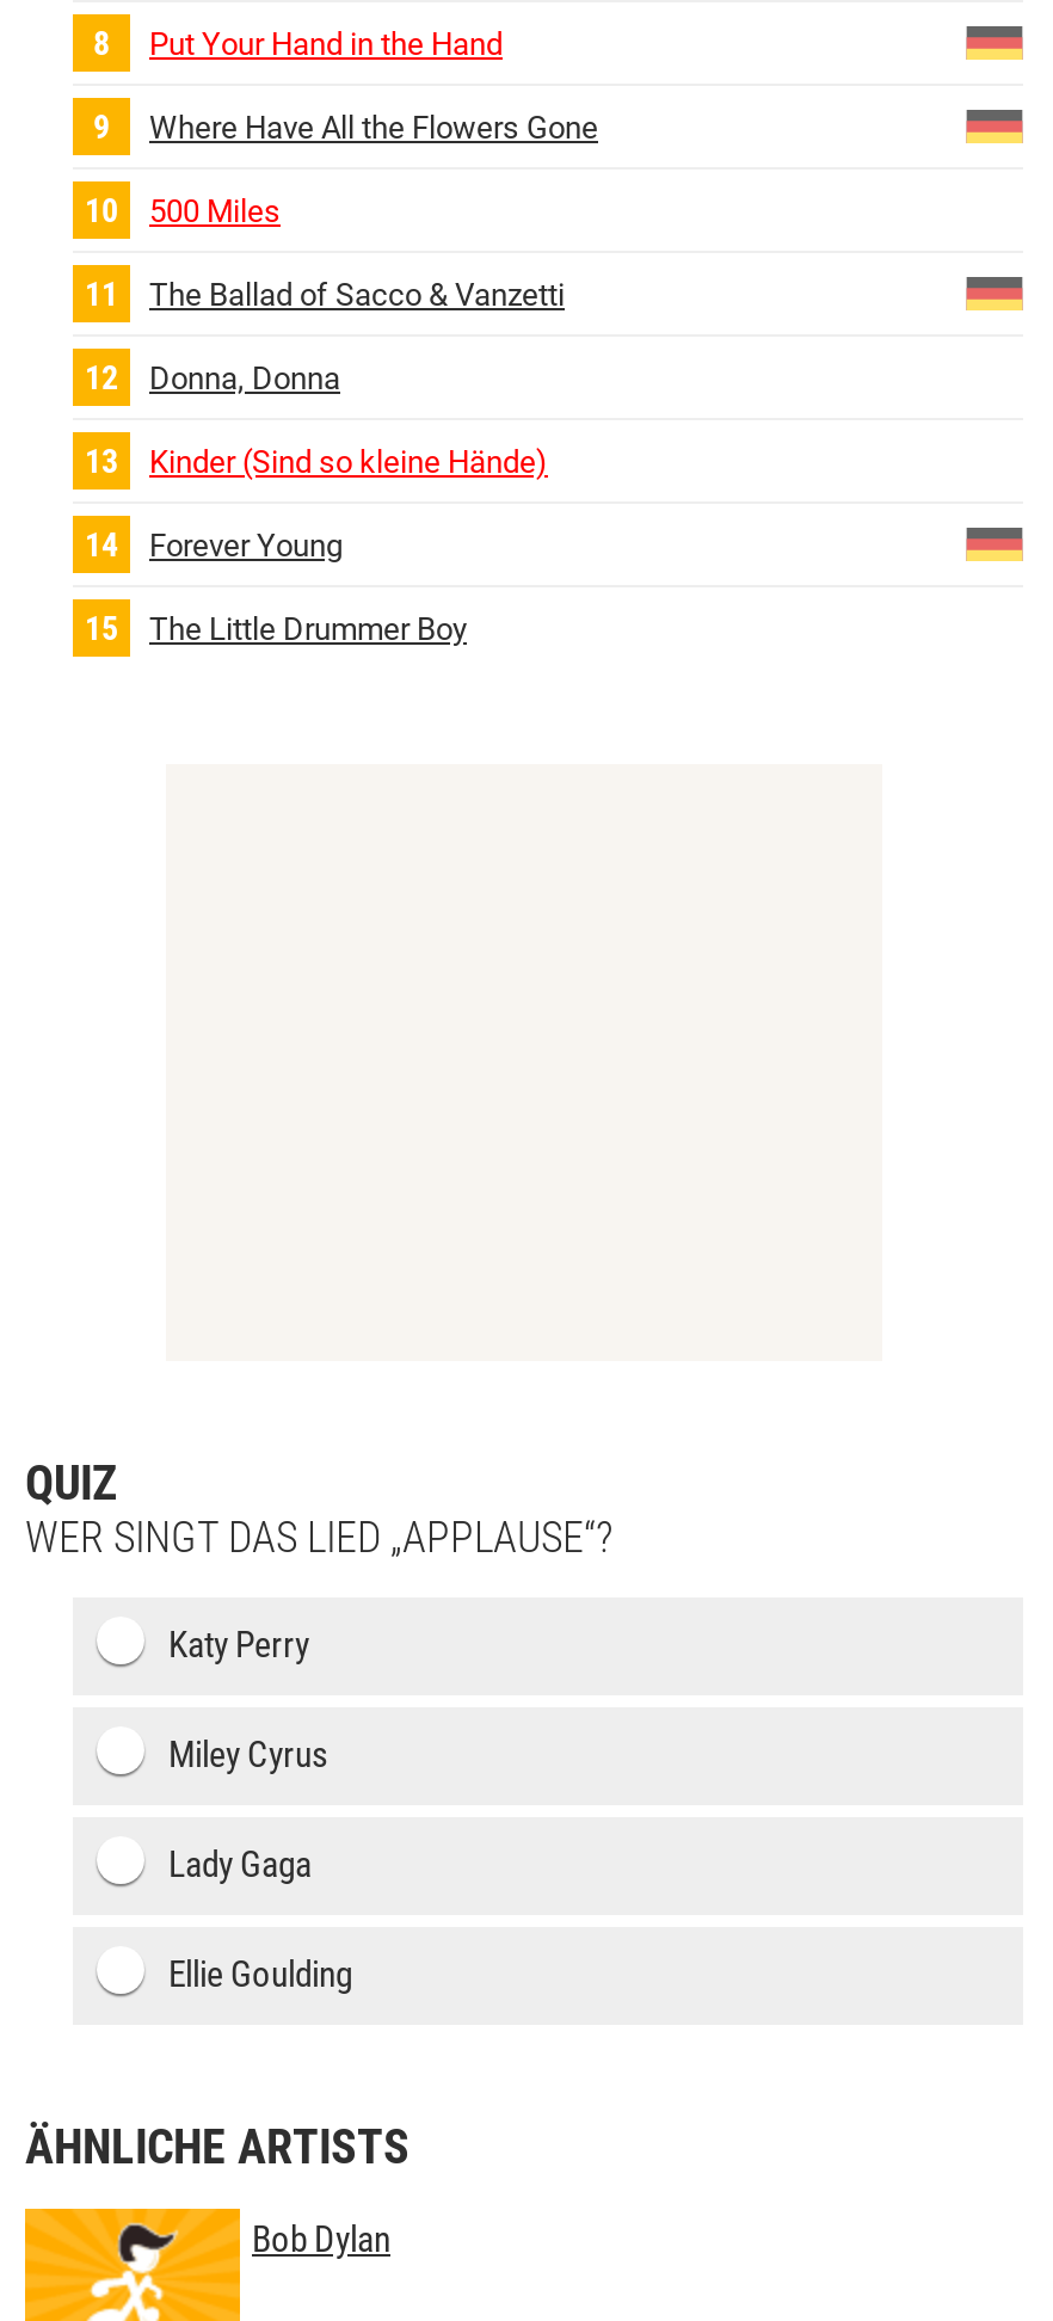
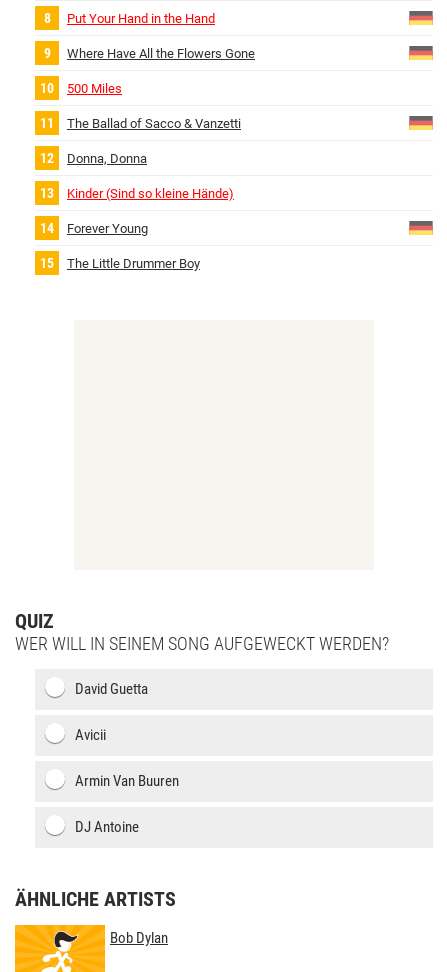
- WER SINGT DAS LIED „APPLAUSE“?
+ WER WILL IN SEINEM SONG AUFGEWECKT WERDEN?

- Katy Perry
+ David Guetta

- Miley Cyrus
+ Avicii

- Lady Gaga
+ Armin Van Buuren

- Ellie Goulding
+ DJ Antoine
